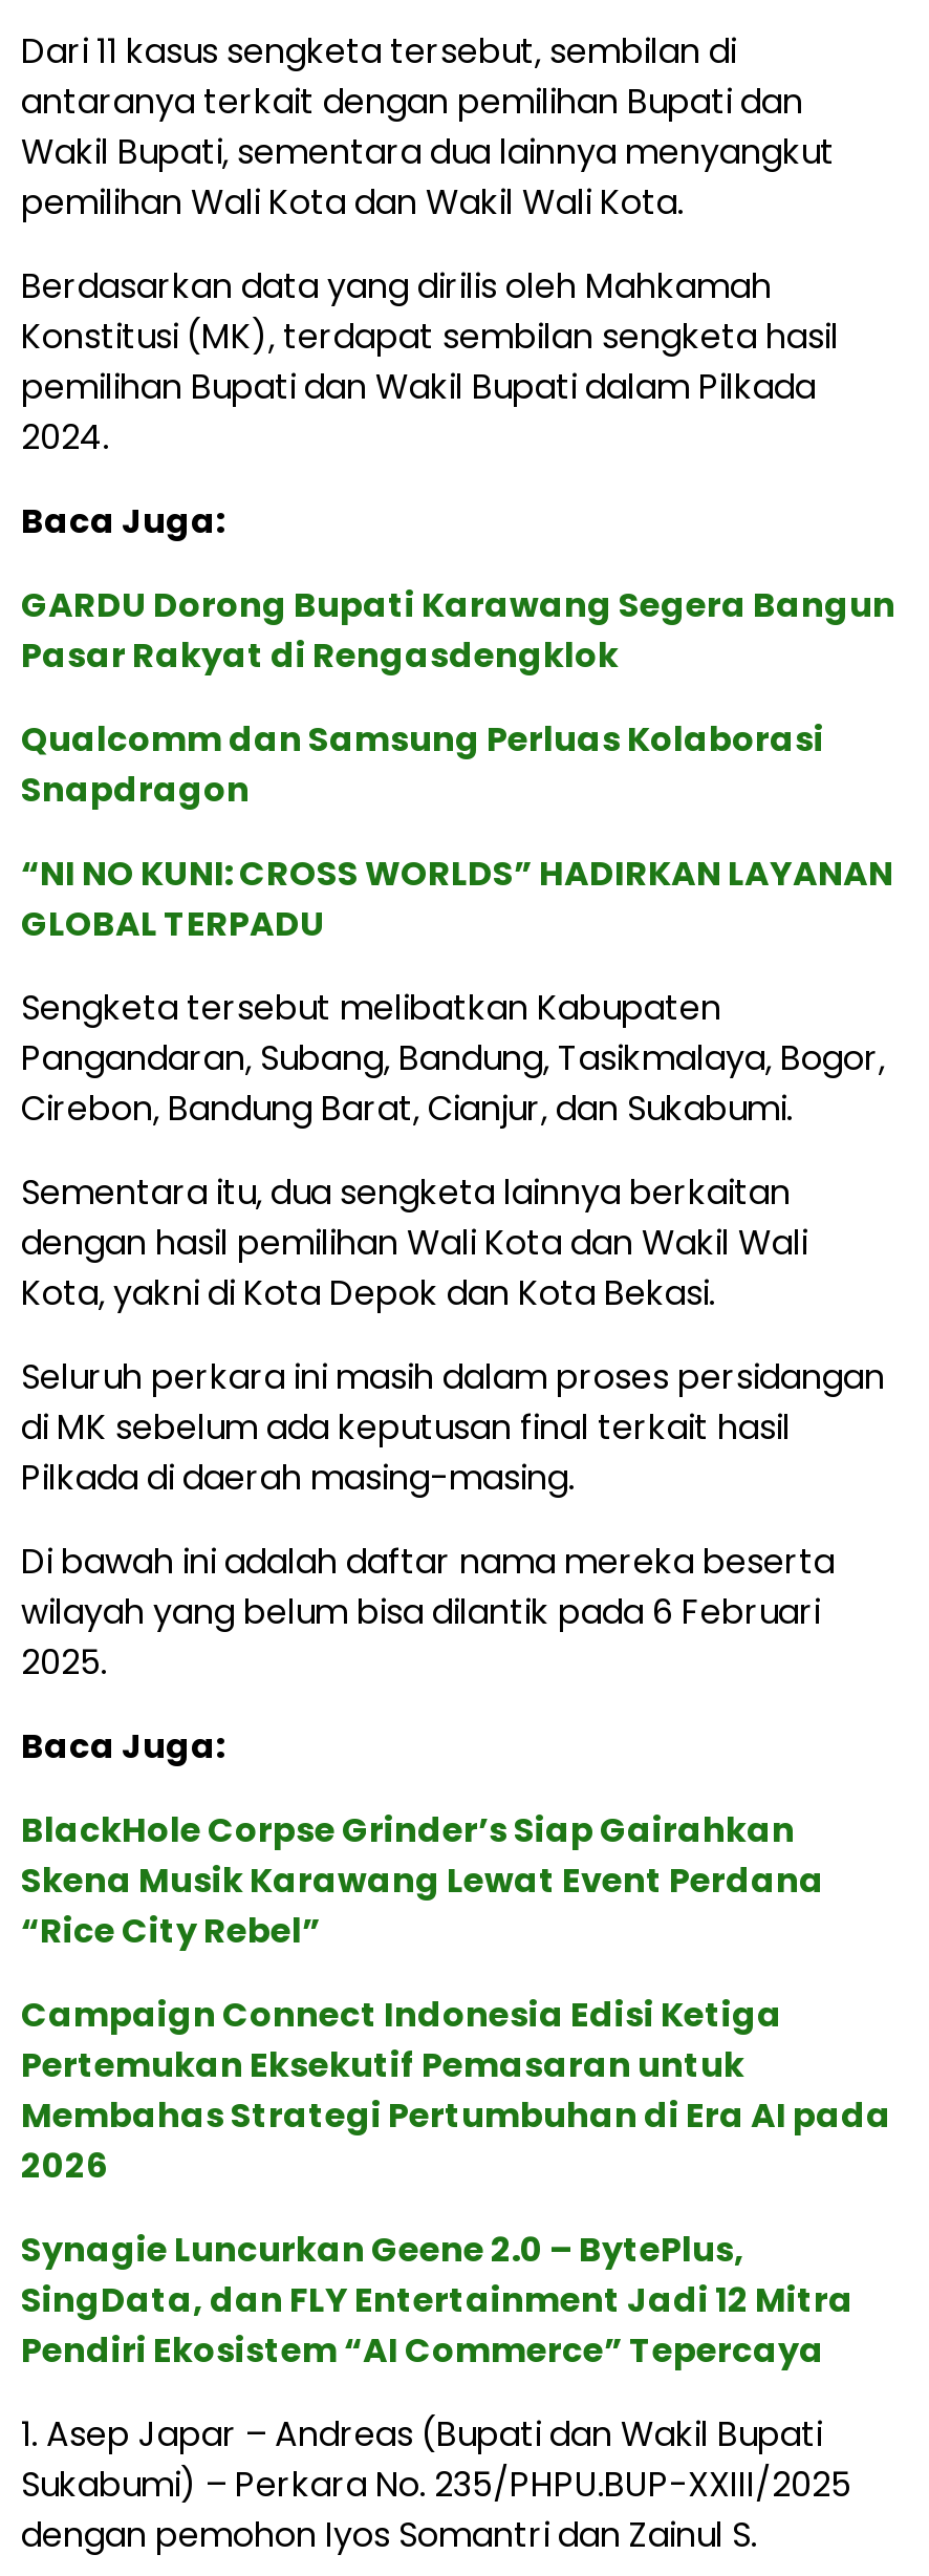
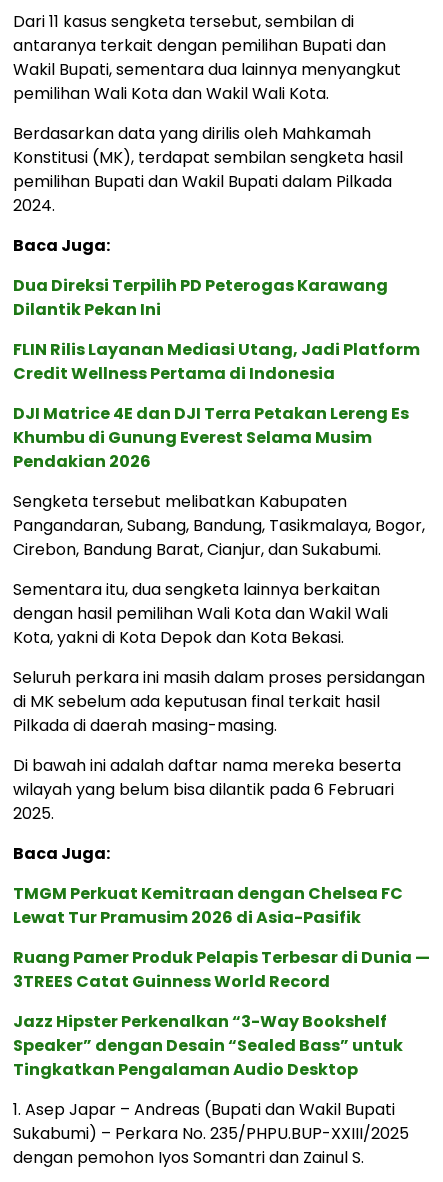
- GARDU Dorong Bupati Karawang Segera Bangun
- Pasar Rakyat di Rengasdengklok
+ Dua Direksi Terpilih PD Peterogas Karawang
+ Dilantik Pekan Ini

- Qualcomm dan Samsung Perluas Kolaborasi
- Snapdragon
+ FLIN Rilis Layanan Mediasi Utang, Jadi Platform
+ Credit Wellness Pertama di Indonesia

- “NI NO KUNI: CROSS WORLDS” HADIRKAN LAYANAN
- GLOBAL TERPADU
+ DJI Matrice 4E dan DJI Terra Petakan Lereng Es
+ Khumbu di Gunung Everest Selama Musim
+ Pendakian 2026

moved down: Sengketa tersebut melibatkan Kabupaten | Pangandaran, Subang, Bandung, Tasikmalaya, Bogor, | Cirebon, Bandung Barat, Cianjur, dan Sukabumi. | ... | 2025. | Baca Juga:

- BlackHole Corpse Grinder’s Siap Gairahkan
- Skena Musik Karawang Lewat Event Perdana
- “Rice City Rebel”
+ TMGM Perkuat Kemitraan dengan Chelsea FC
+ Lewat Tur Pramusim 2026 di Asia-Pasifik

- Campaign Connect Indonesia Edisi Ketiga
- Pertemukan Eksekutif Pemasaran untuk
- Membahas Strategi Pertumbuhan di Era AI pada
- 2026
+ Ruang Pamer Produk Pelapis Terbesar di Dunia —
+ 3TREES Catat Guinness World Record

- Synagie Luncurkan Geene 2.0 – BytePlus,
- SingData, dan FLY Entertainment Jadi 12 Mitra
- Pendiri Ekosistem “AI Commerce” Tepercaya
+ Jazz Hipster Perkenalkan “3-Way Bookshelf
+ Speaker” dengan Desain “Sealed Bass” untuk
+ Tingkatkan Pengalaman Audio Desktop
